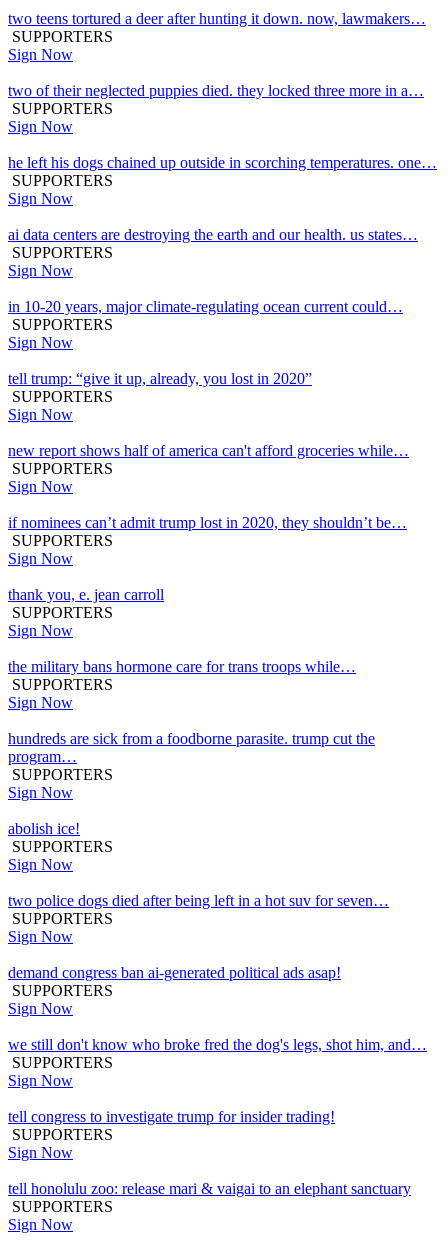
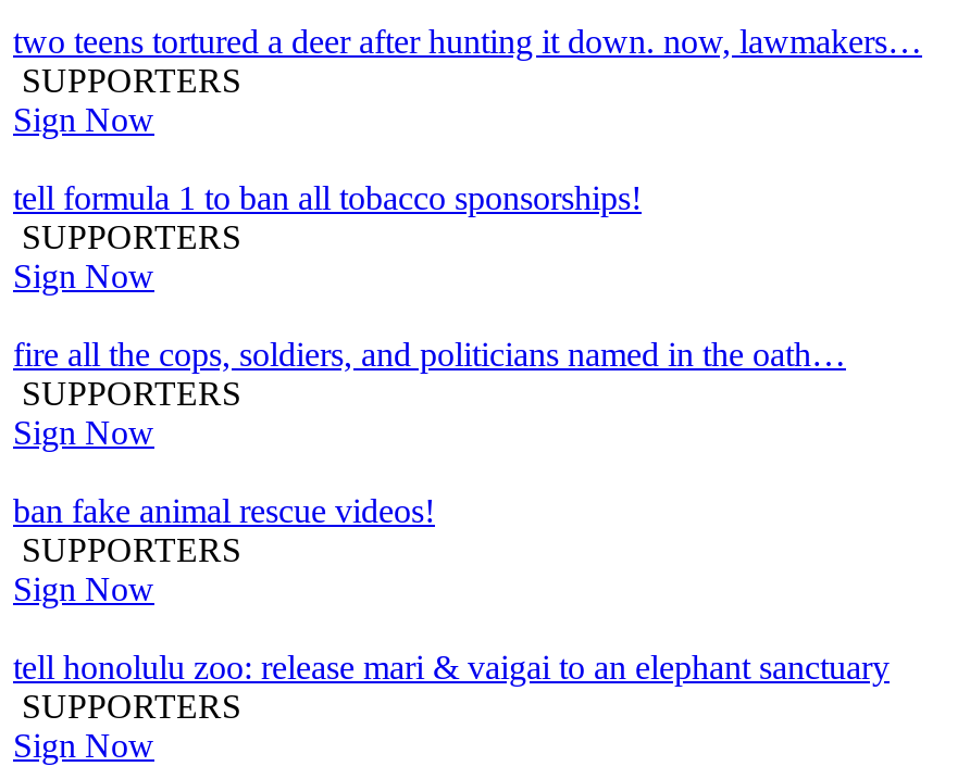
- two of their neglected puppies died. they locked three more in a…
+ tell formula 1 to ban all tobacco sponsorships!

- he left his dogs chained up outside in scorching temperatures. one…
+ fire all the cops, soldiers, and politicians named in the oath…

- ai data centers are destroying the earth and our health. us states…
- SUPPORTERS
- Sign Now
- in 10-20 years, major climate-regulating ocean current could…
- SUPPORTERS
- Sign Now
- tell trump: “give it up, already, you lost in 2020”
- SUPPORTERS
- Sign Now
- new report shows half of america can't afford groceries while…
- SUPPORTERS
- Sign Now
- if nominees can’t admit trump lost in 2020, they shouldn’t be…
- SUPPORTERS
- Sign Now
- thank you, e. jean carroll
- SUPPORTERS
- Sign Now
- the military bans hormone care for trans troops while…
- SUPPORTERS
- Sign Now
- hundreds are sick from a foodborne parasite. trump cut the
- program…
- SUPPORTERS
- Sign Now
- abolish ice!
- SUPPORTERS
- Sign Now
- two police dogs died after being left in a hot suv for seven…
- SUPPORTERS
- Sign Now
- demand congress ban ai-generated political ads asap!
- SUPPORTERS
- Sign Now
- we still don't know who broke fred the dog's legs, shot him, and…
- SUPPORTERS
- Sign Now
- tell congress to investigate trump for insider trading!
+ ban fake animal rescue videos!
